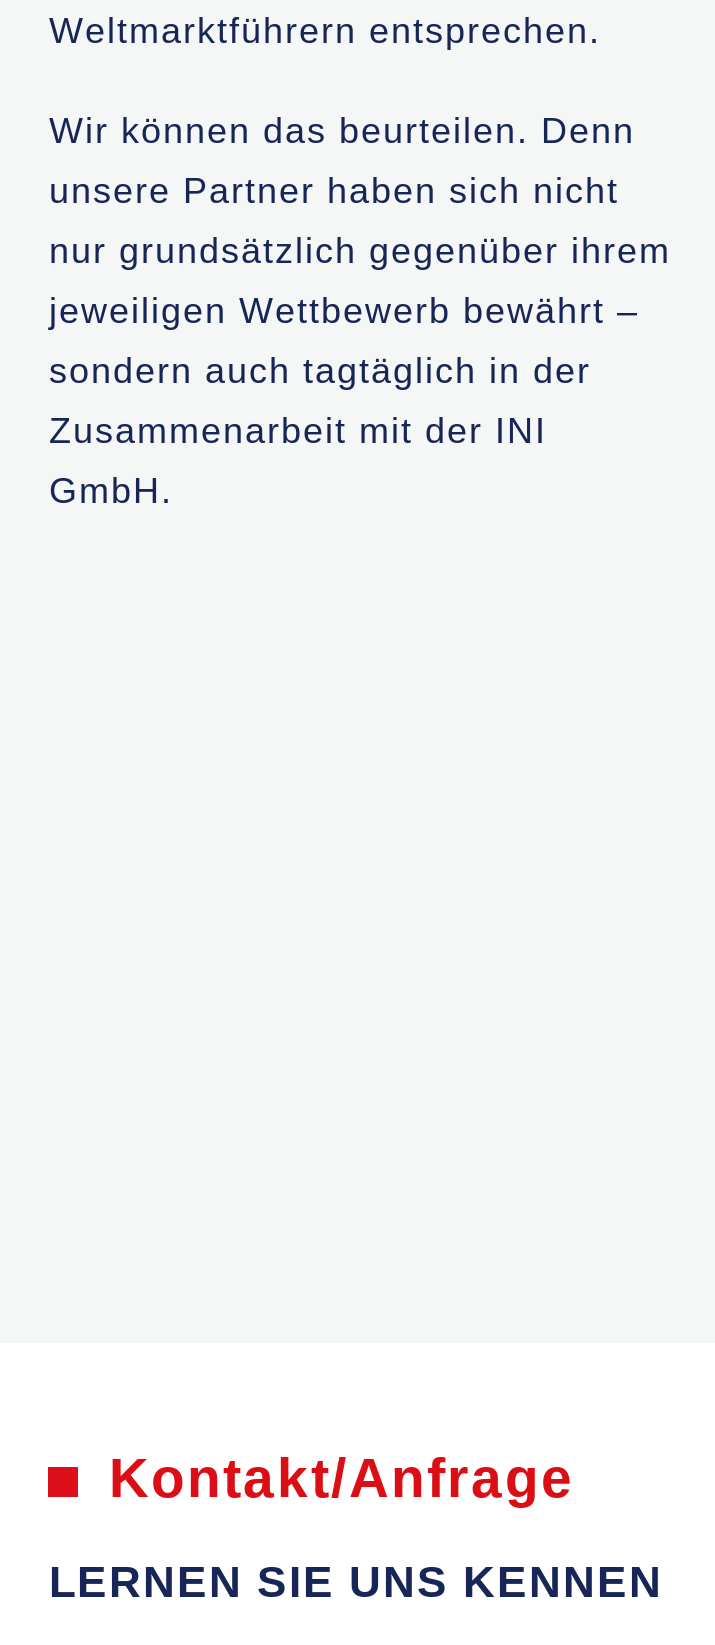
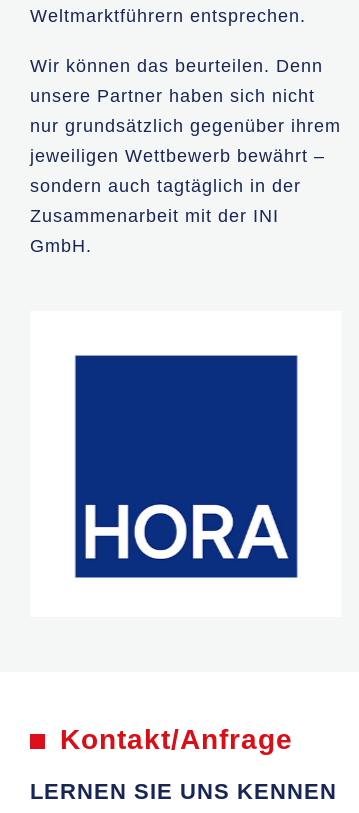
+ [image]
